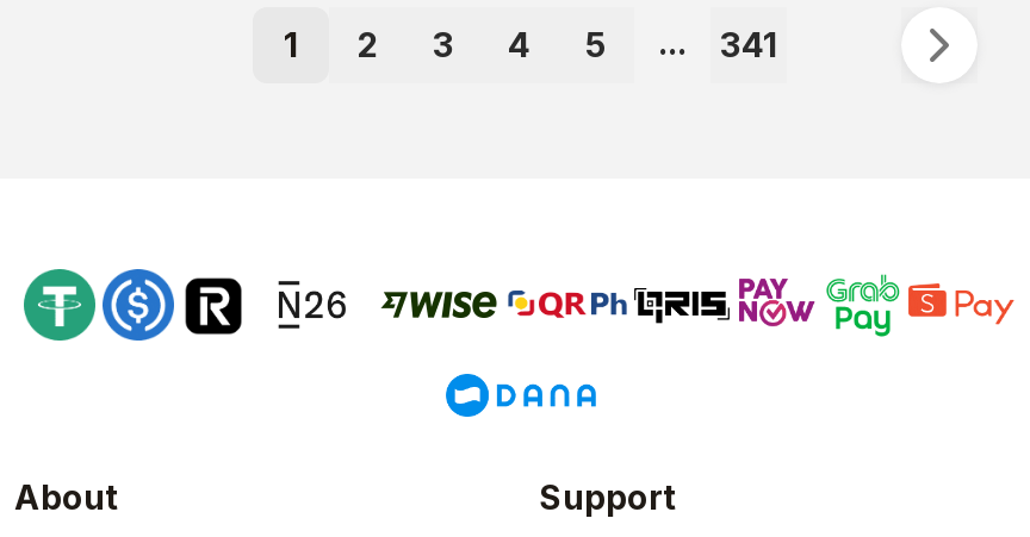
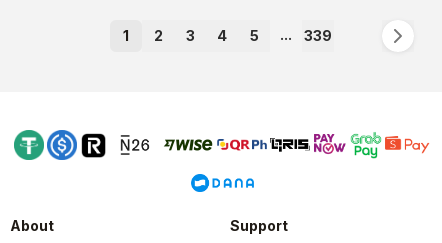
- 341
+ 339
